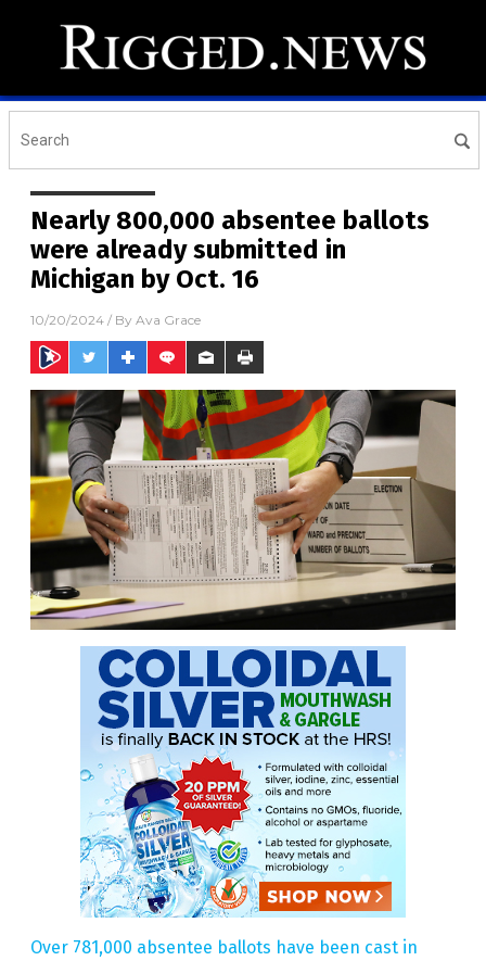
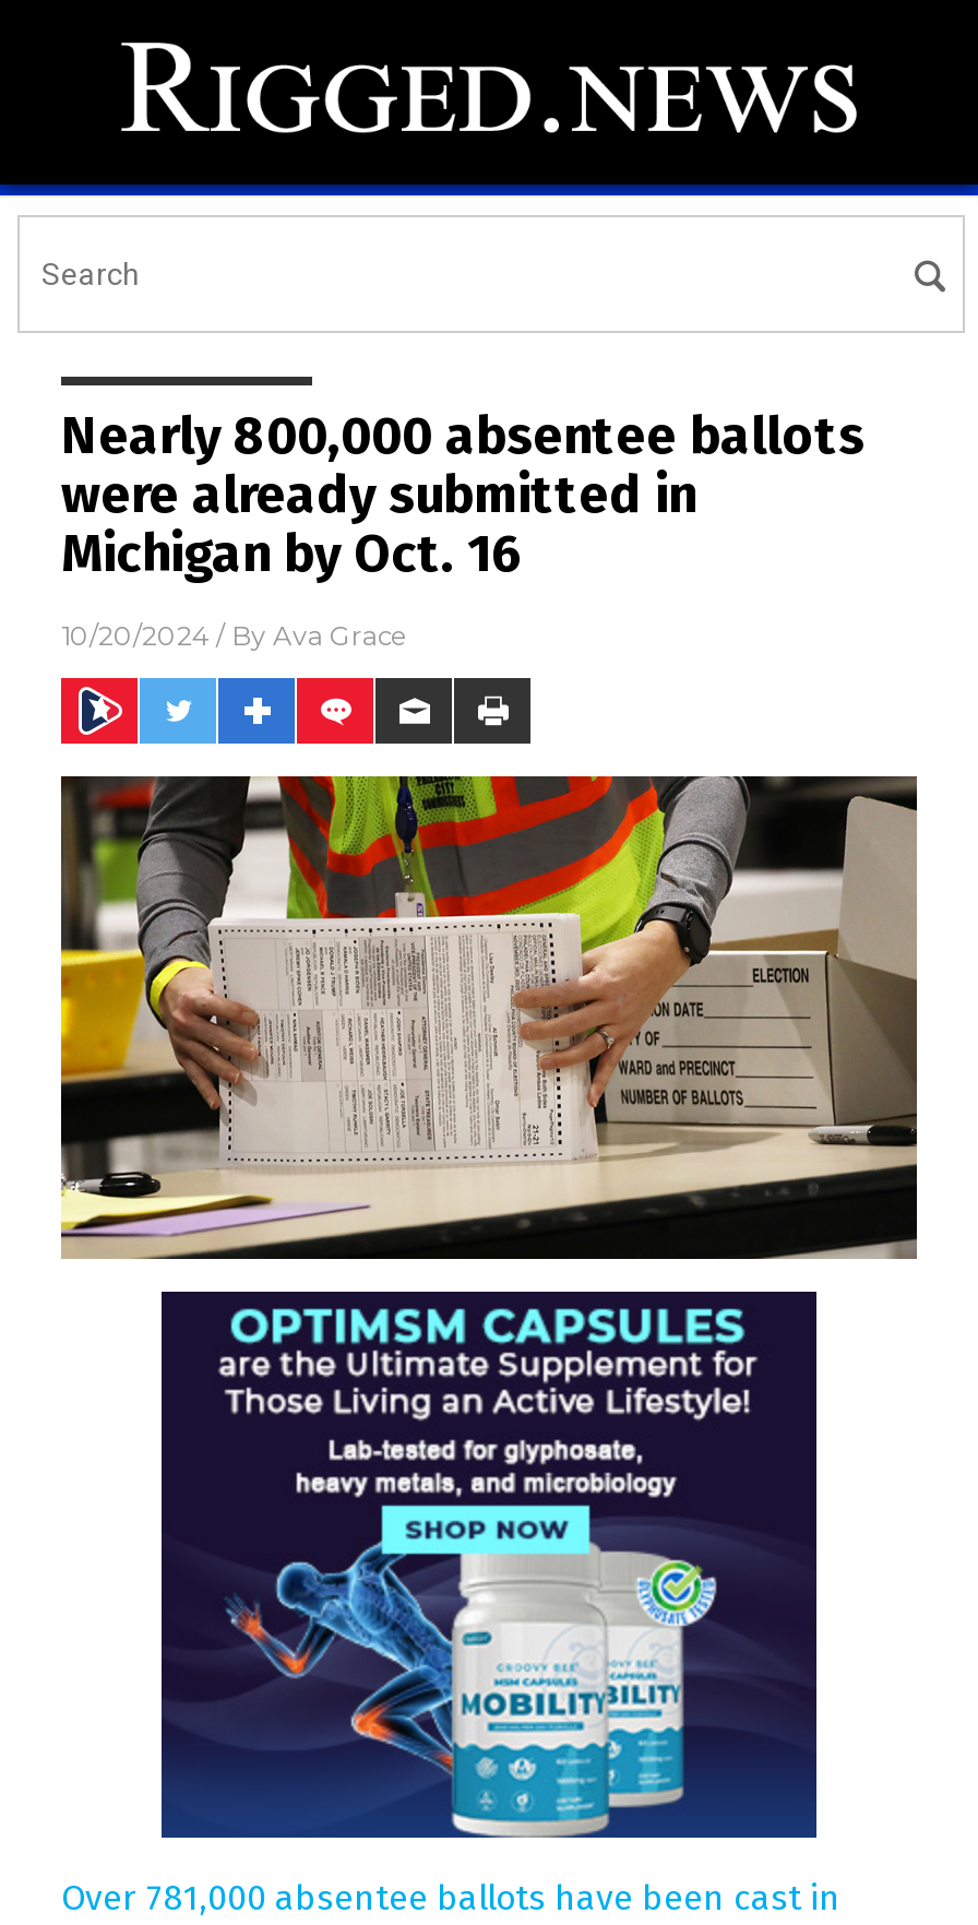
- [image]
+ [image]
